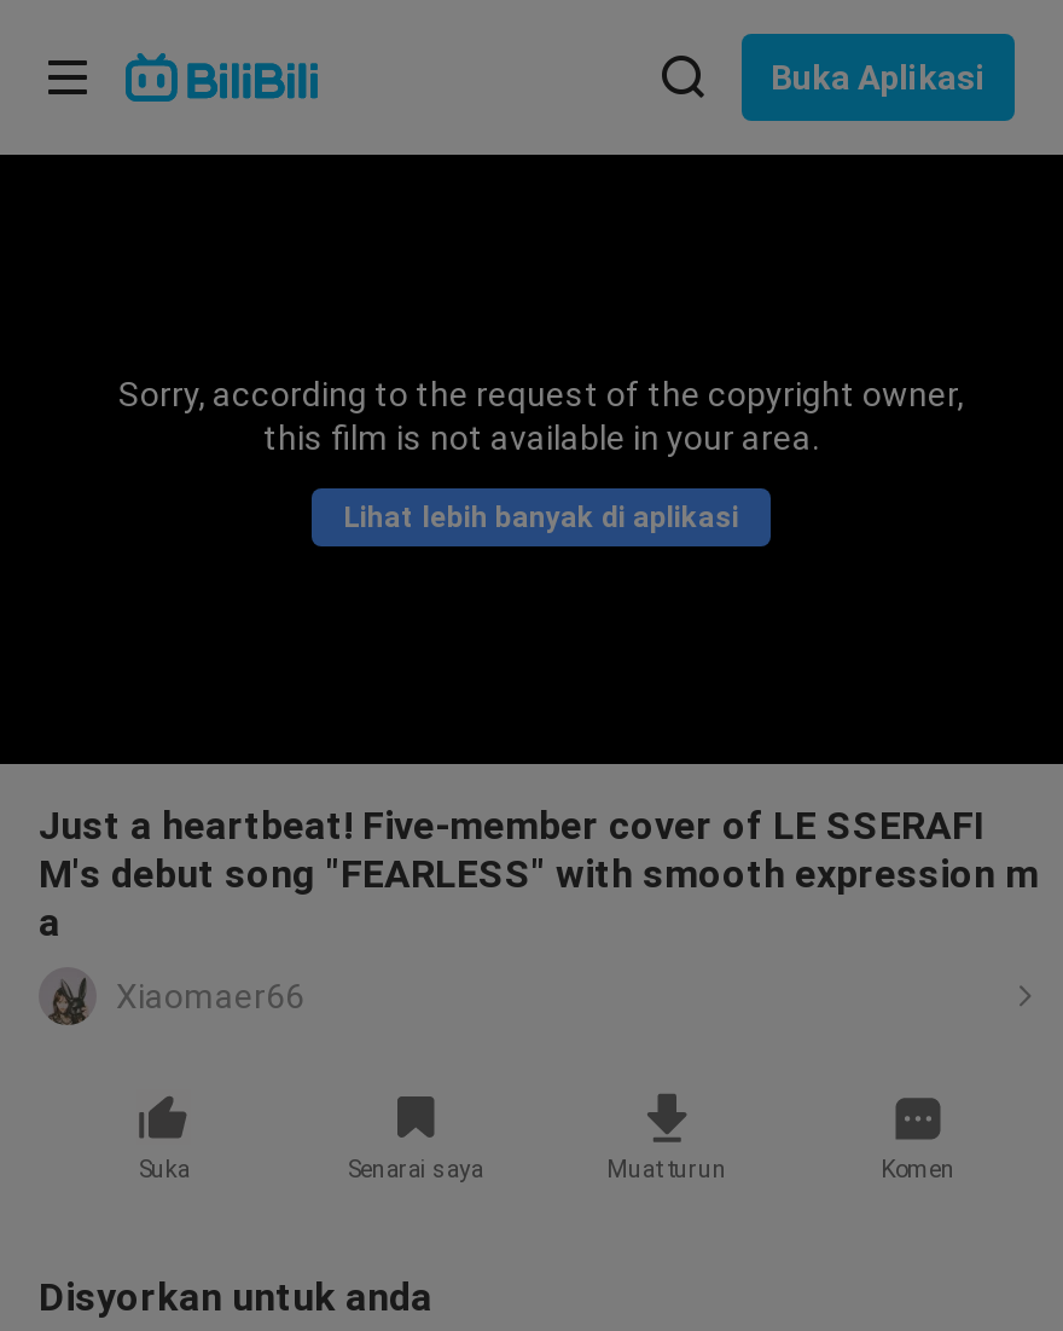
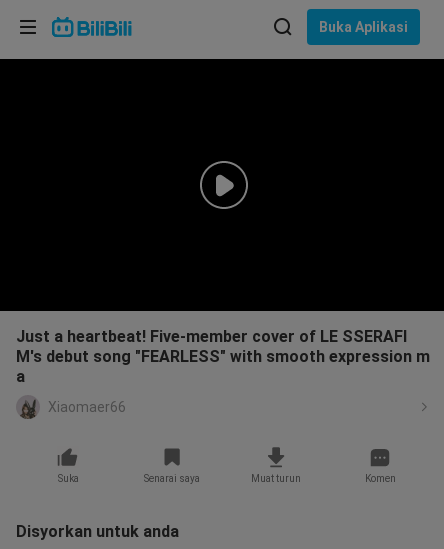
- Sorry, according to the request of the copyright owner,
- this film is not available in your area.
- Lihat lebih banyak di aplikasi
